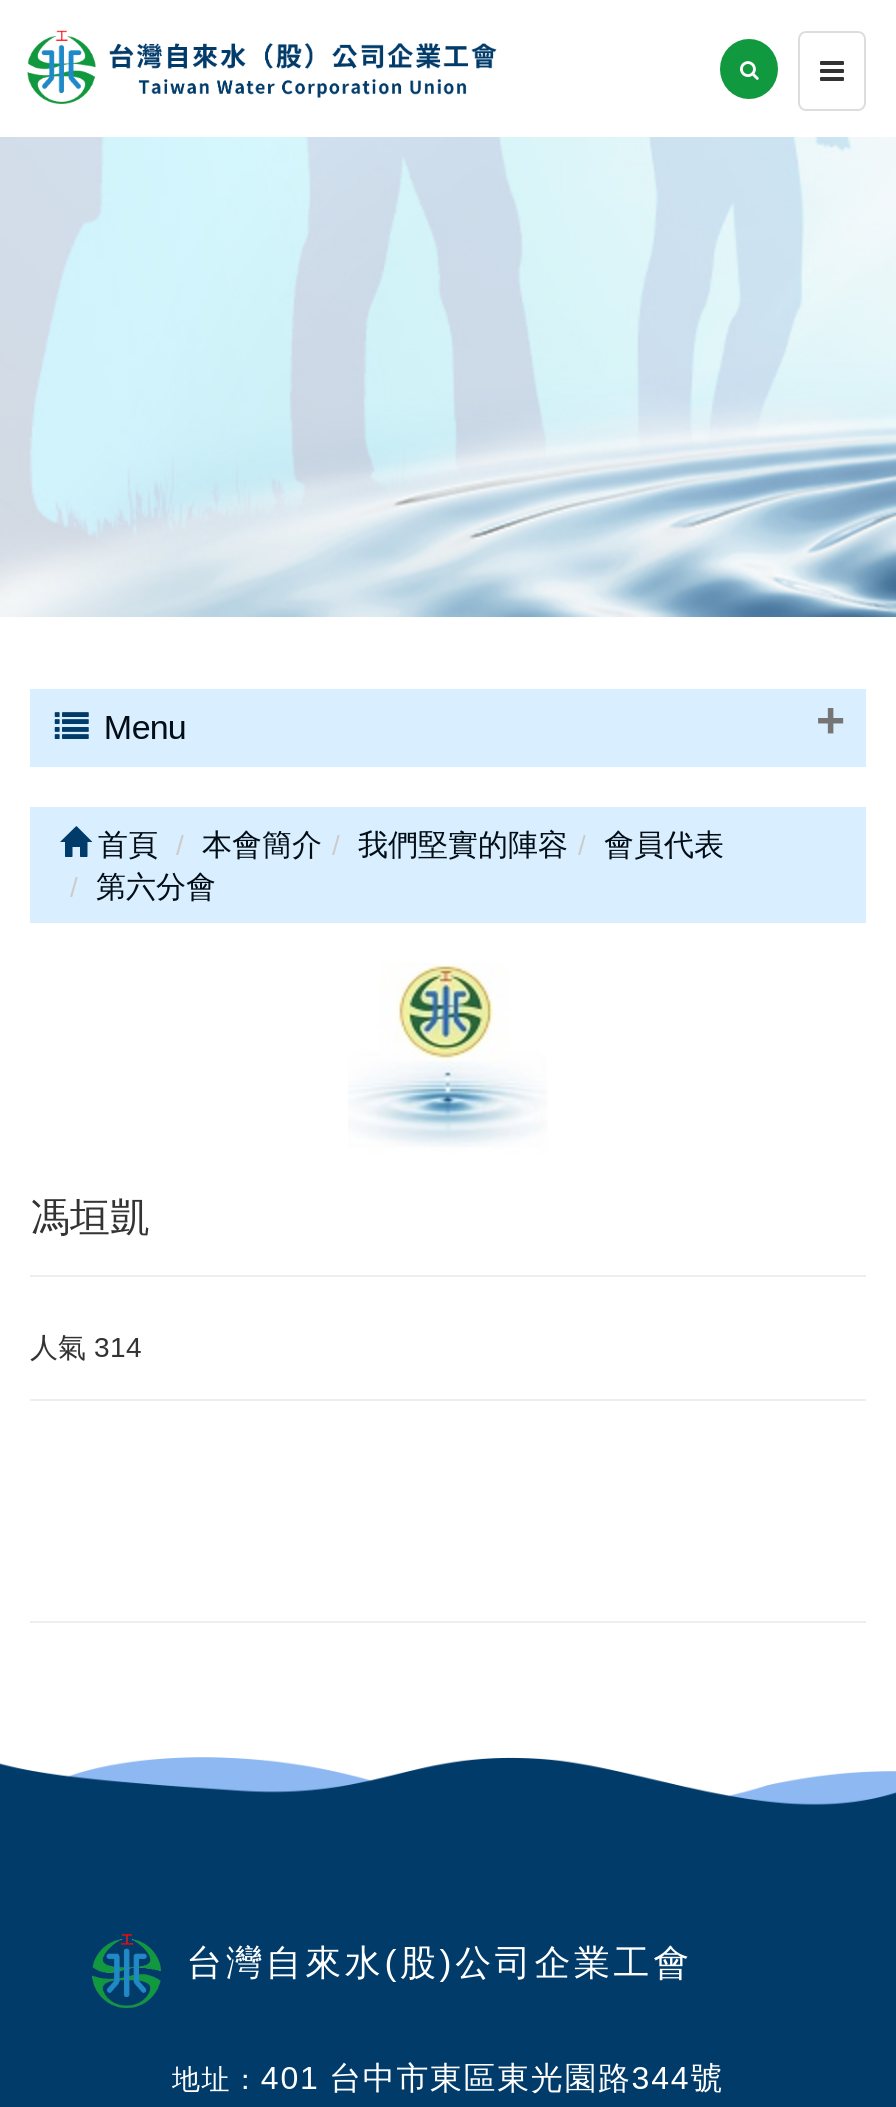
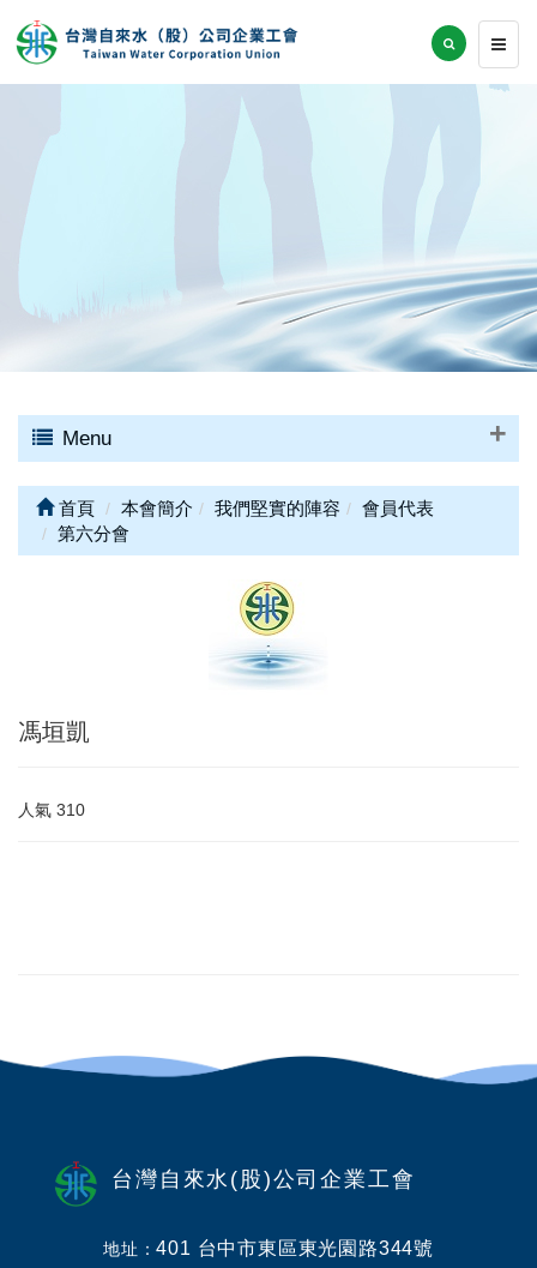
- 人氣314
+ 人氣310
